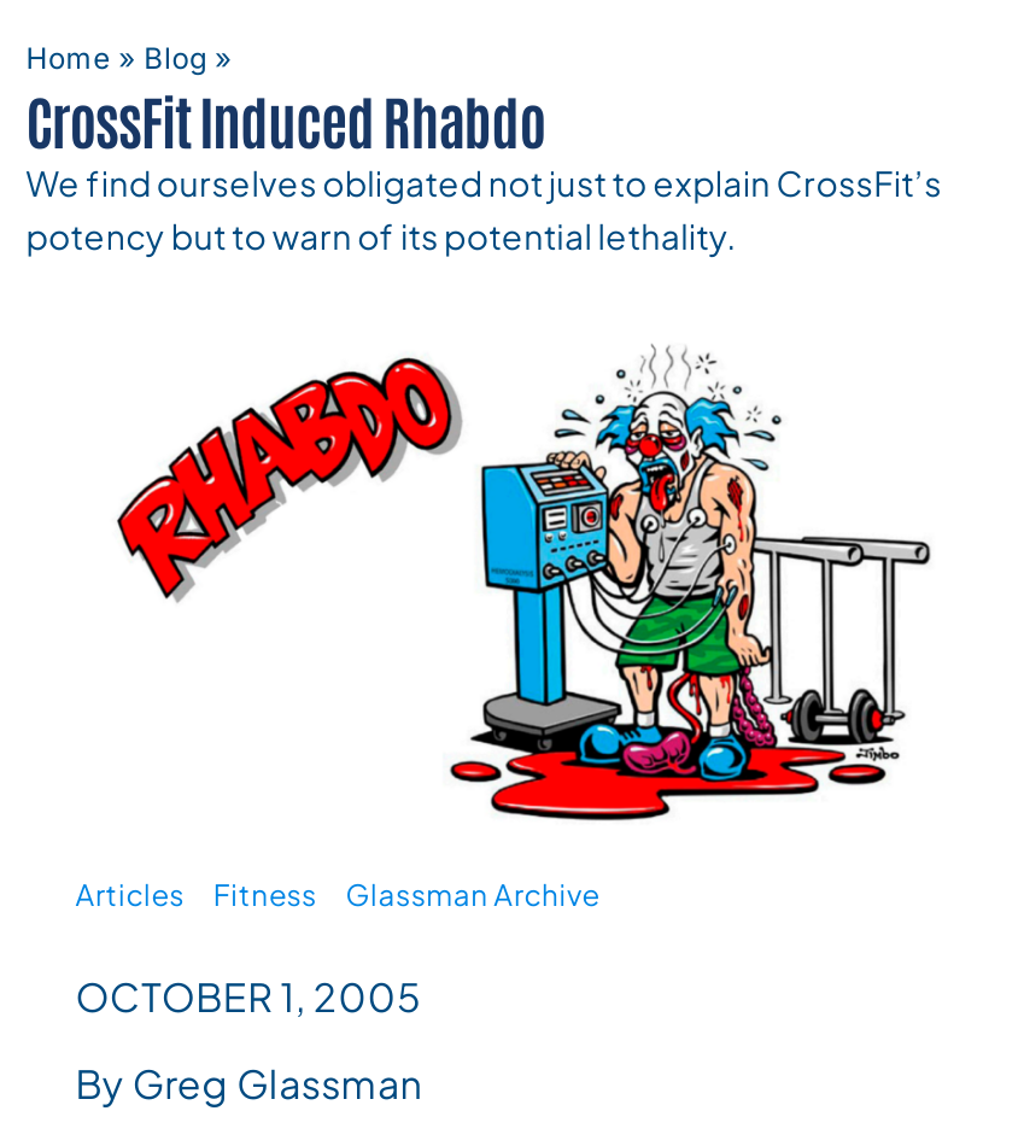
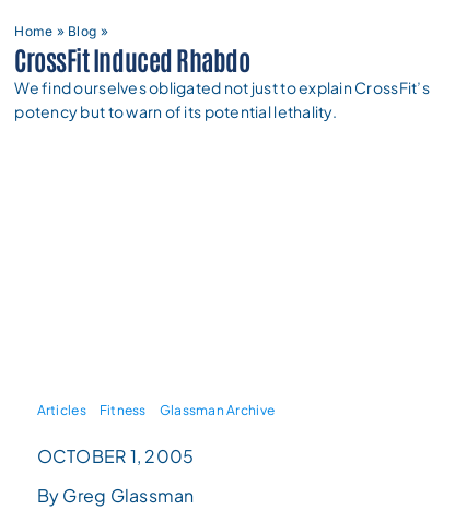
- [image]
